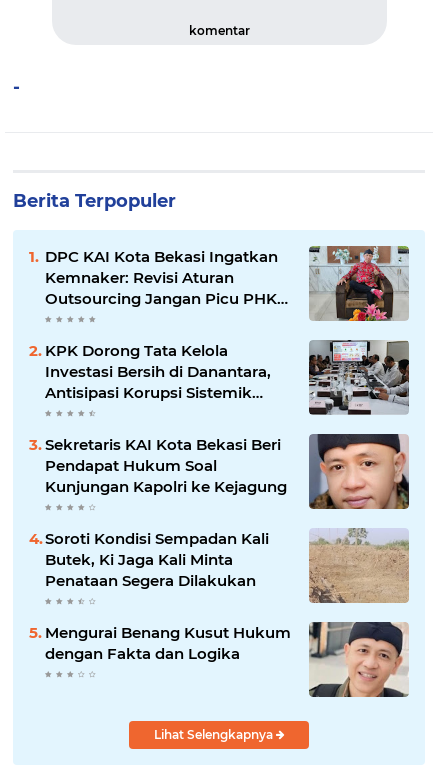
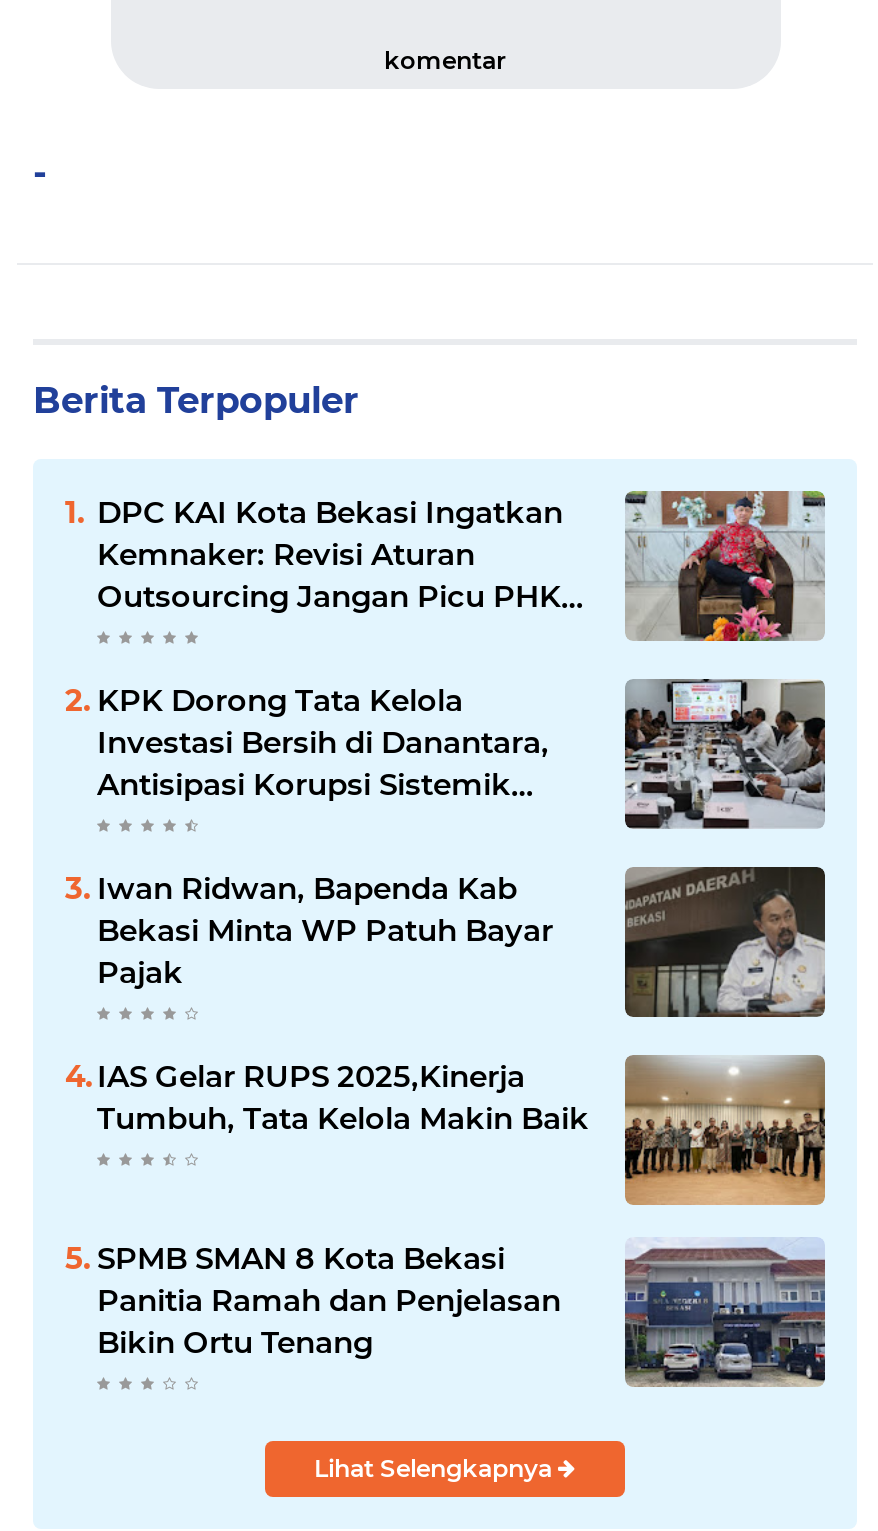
- [image]
- Sekretaris KAI Kota Bekasi Beri
- Pendapat Hukum Soal
- Kunjungan Kapolri ke Kejagung
+ [image]
+ Iwan Ridwan, Bapenda Kab
+ Bekasi Minta WP Patuh Bayar
+ Pajak

- [image]
- Soroti Kondisi Sempadan Kali
- Butek, Ki Jaga Kali Minta
- Penataan Segera Dilakukan
+ [image]
+ IAS Gelar RUPS 2025,Kinerja
+ Tumbuh, Tata Kelola Makin Baik

- [image]
- Mengurai Benang Kusut Hukum
- dengan Fakta dan Logika
+ [image]
+ SPMB SMAN 8 Kota Bekasi
+ Panitia Ramah dan Penjelasan
+ Bikin Ortu Tenang
